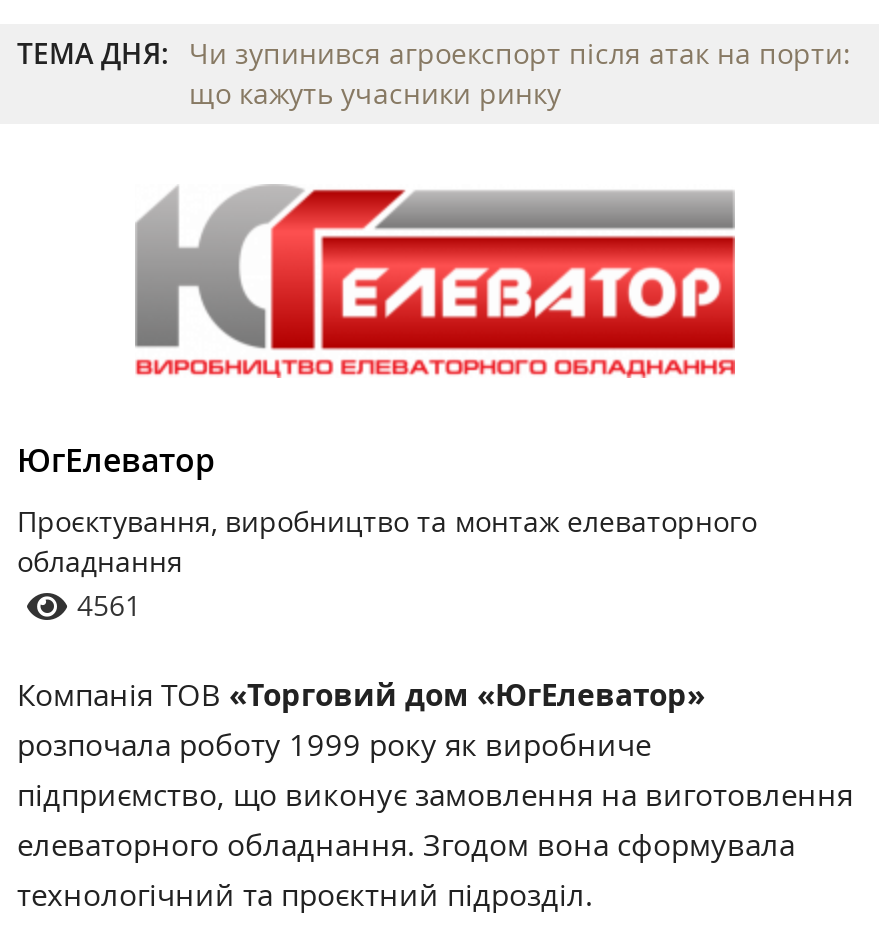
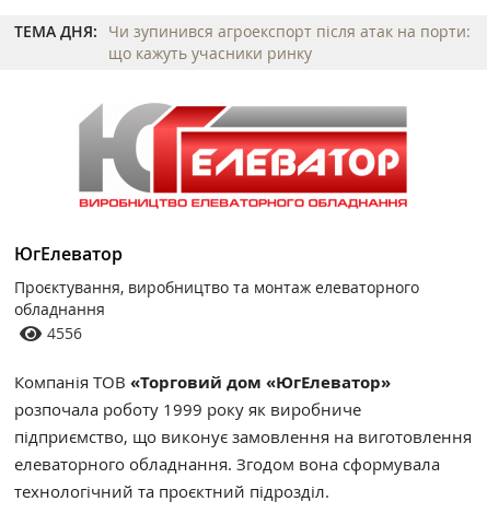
- 4561
+ 4556
